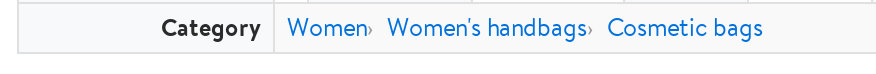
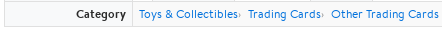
- Women Women's handbags Cosmetic bags
+ Toys & Collectibles Trading Cards Other Trading Cards
